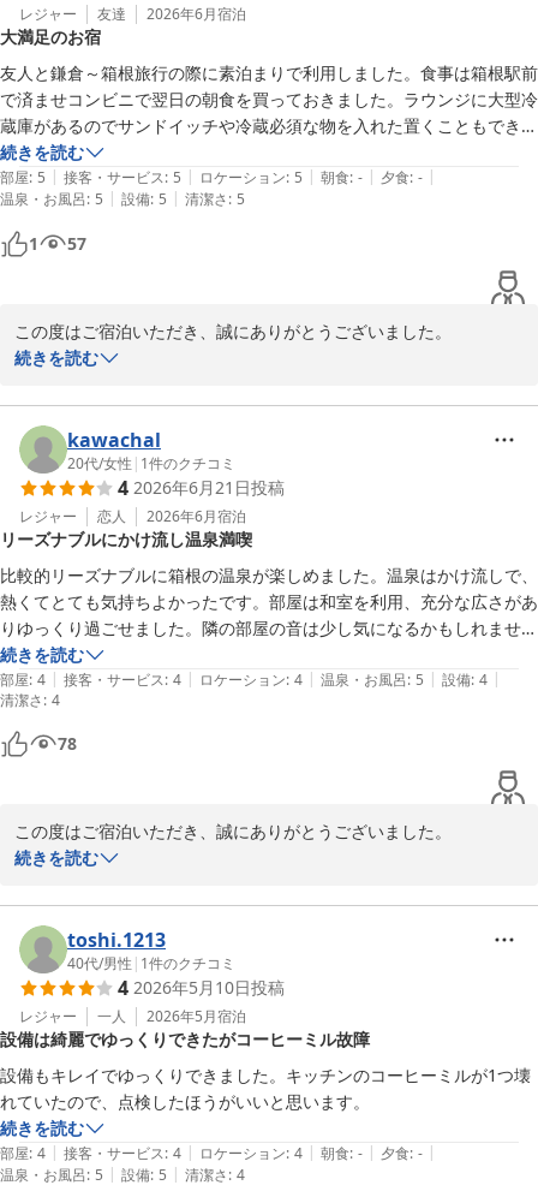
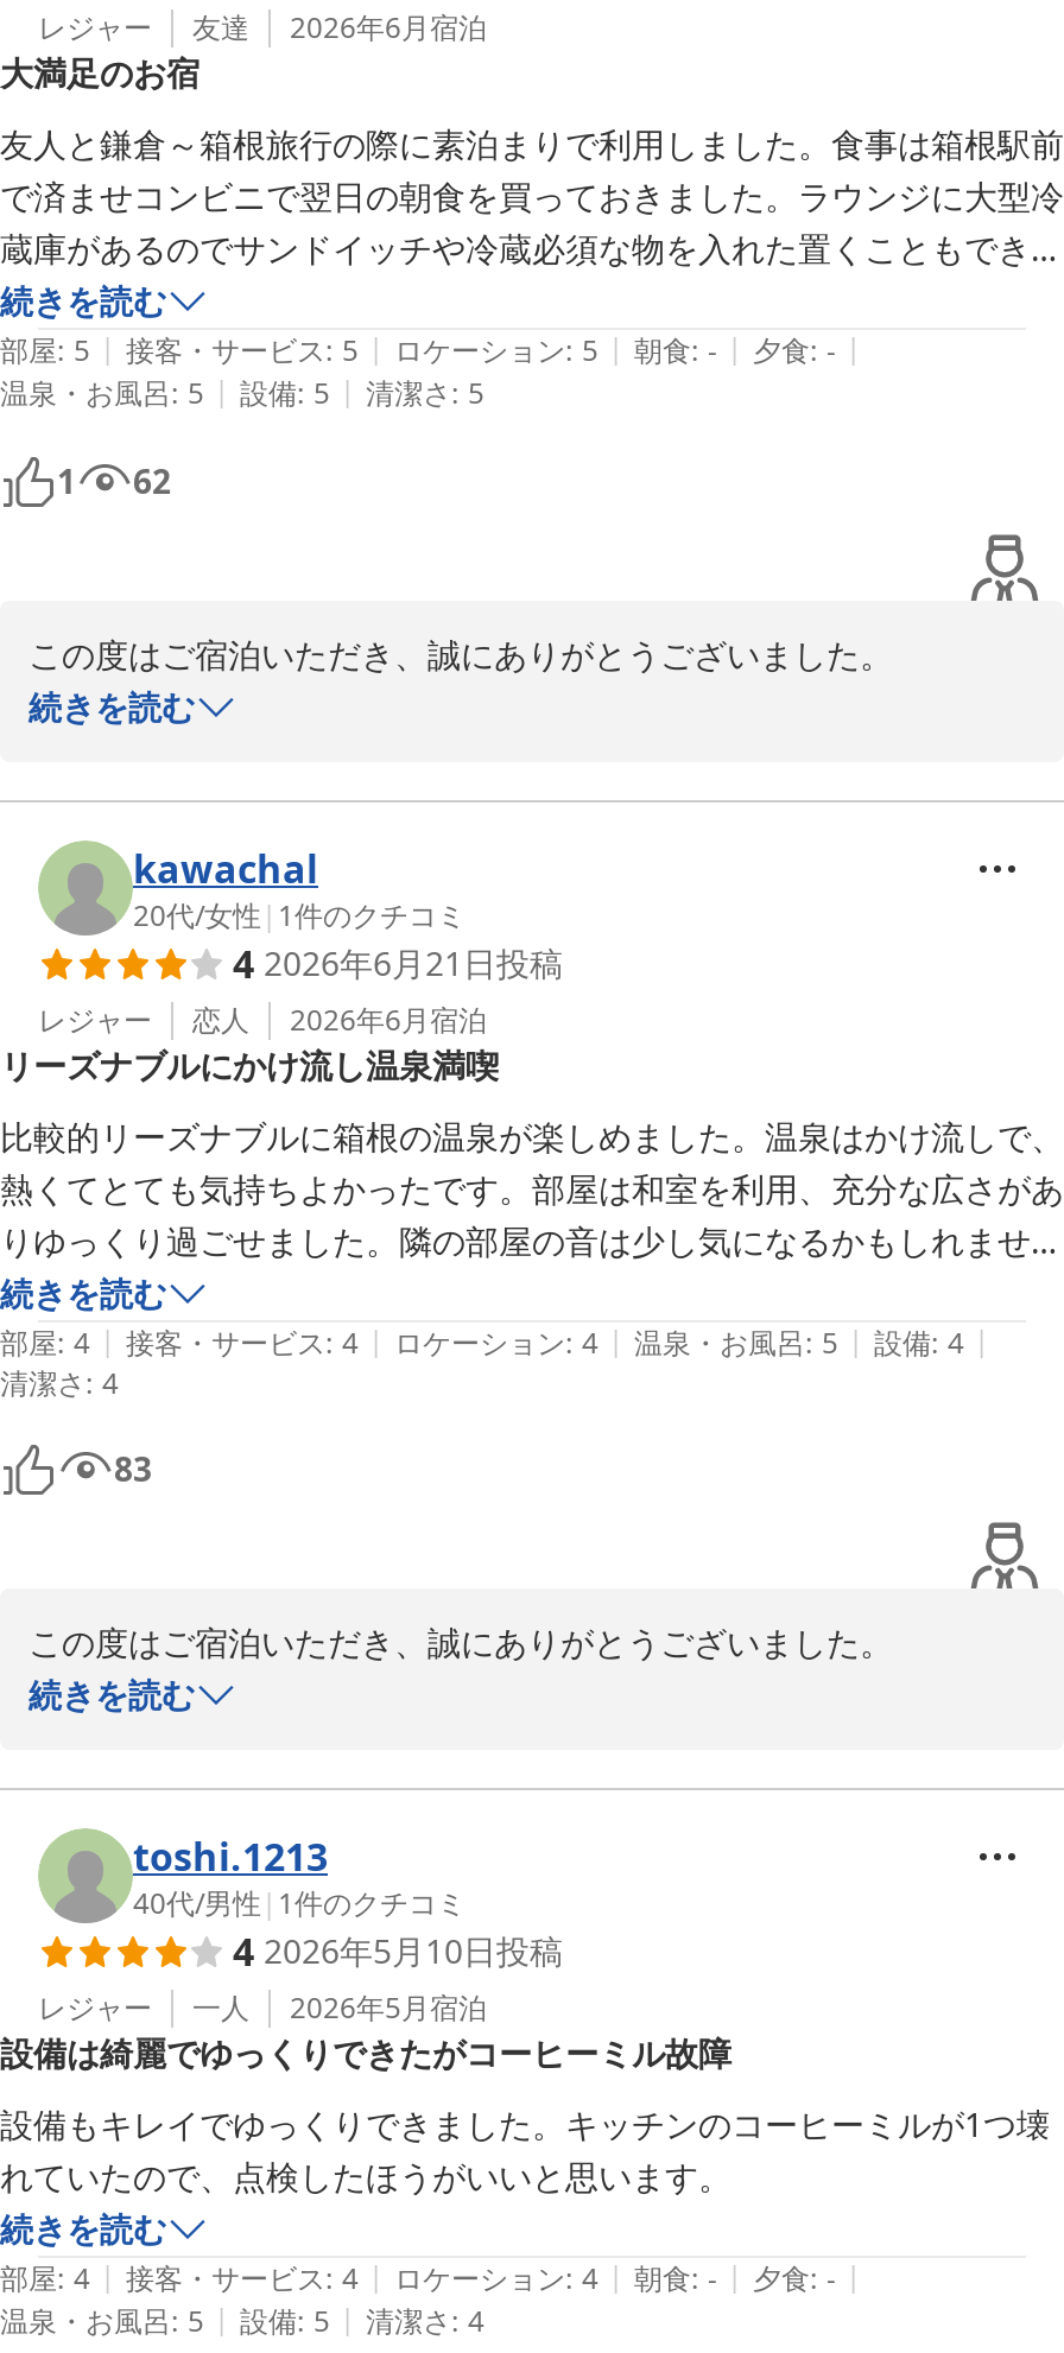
- 1 57
+ 1 62

- 78
+ 83
